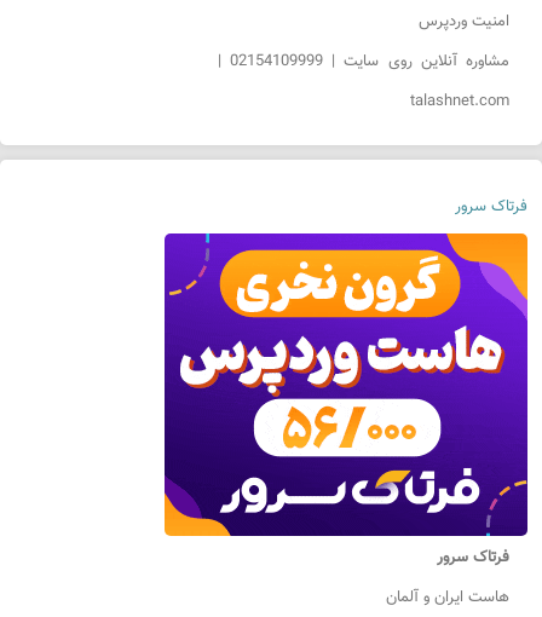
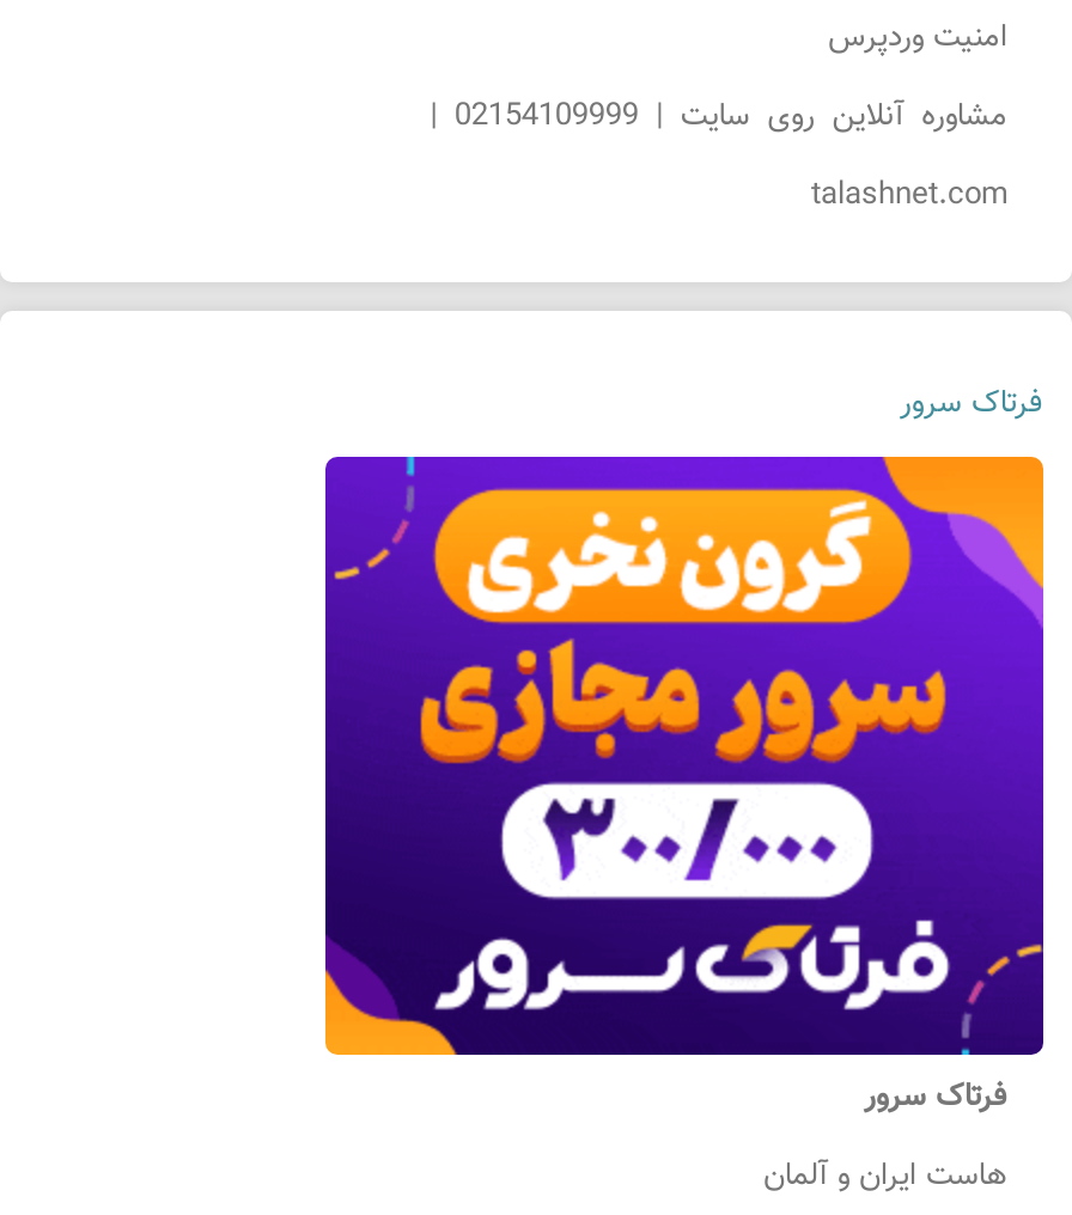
- [image]
+ [image]

- [image]
+ [image]
